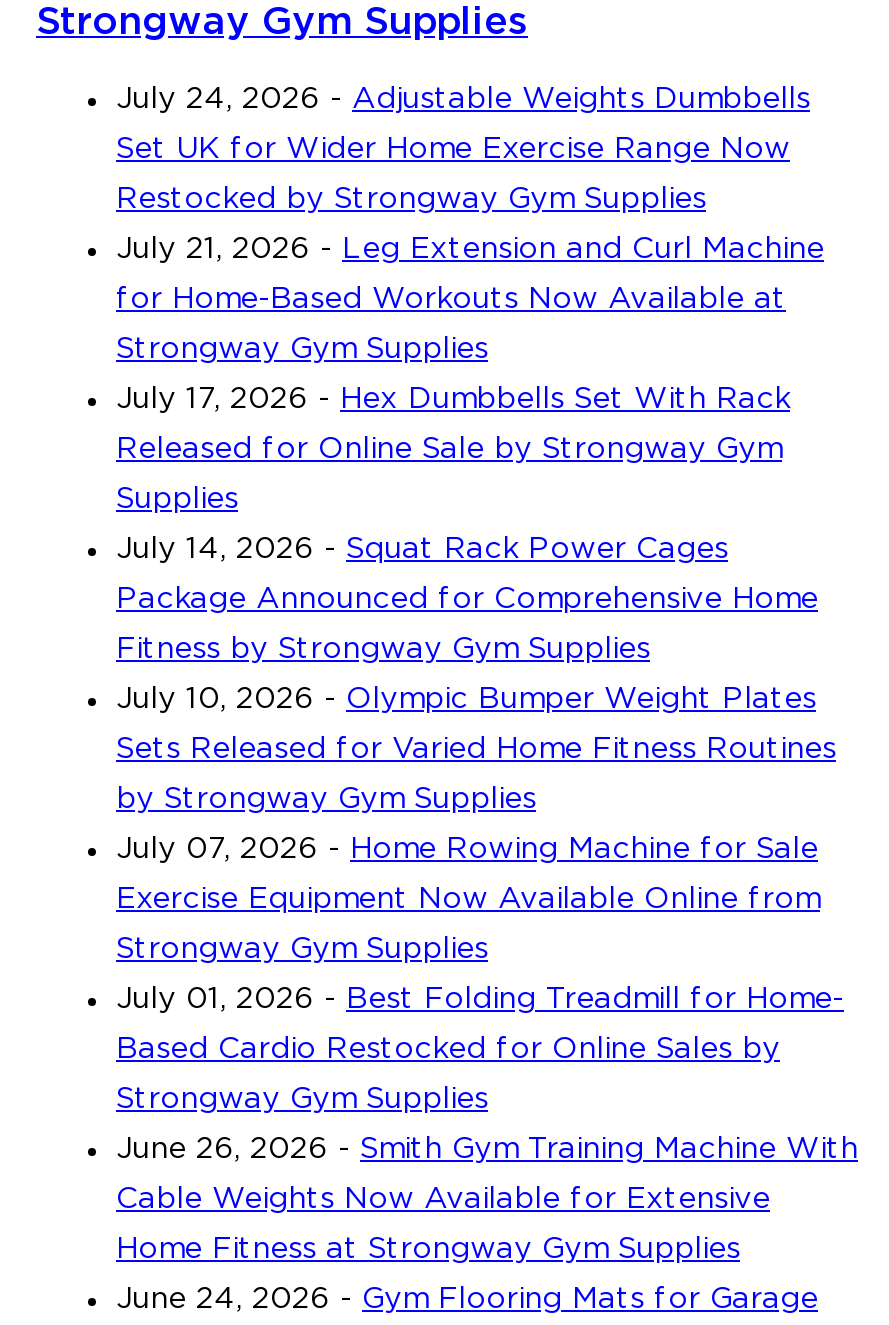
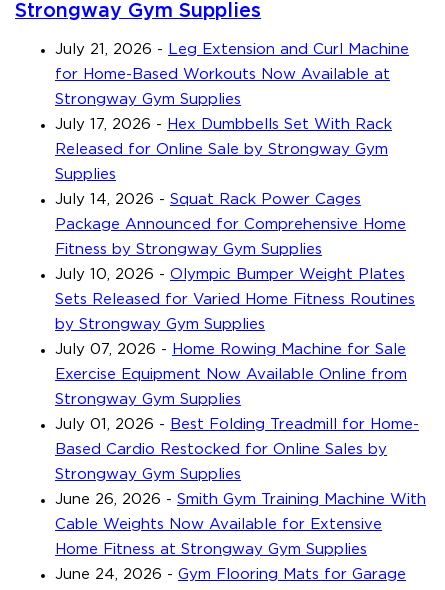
- July 24, 2026 - Adjustable Weights Dumbbells
- Set UK for Wider Home Exercise Range Now
- Restocked by Strongway Gym Supplies
